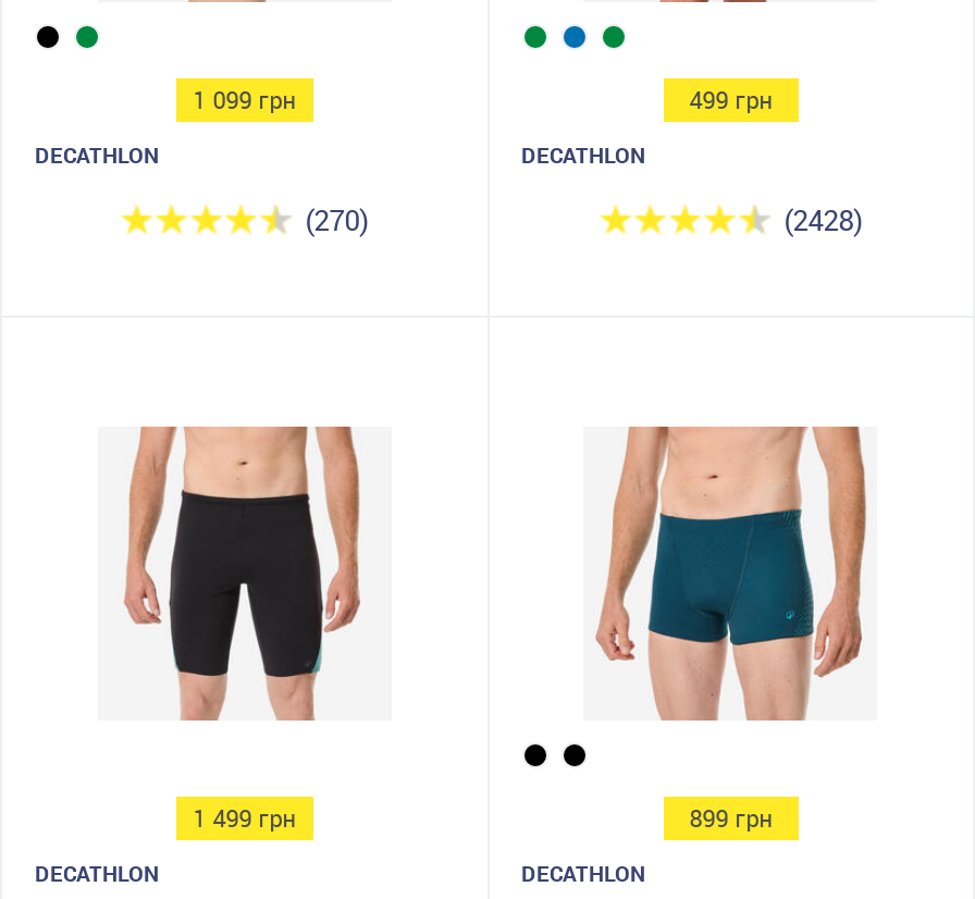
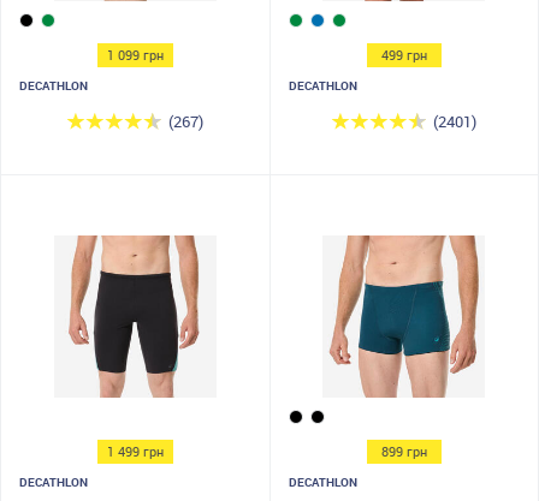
- (270)
+ (267)

- (2428)
+ (2401)
